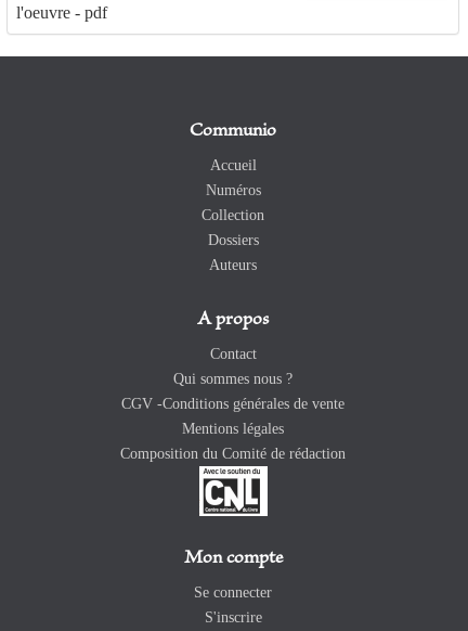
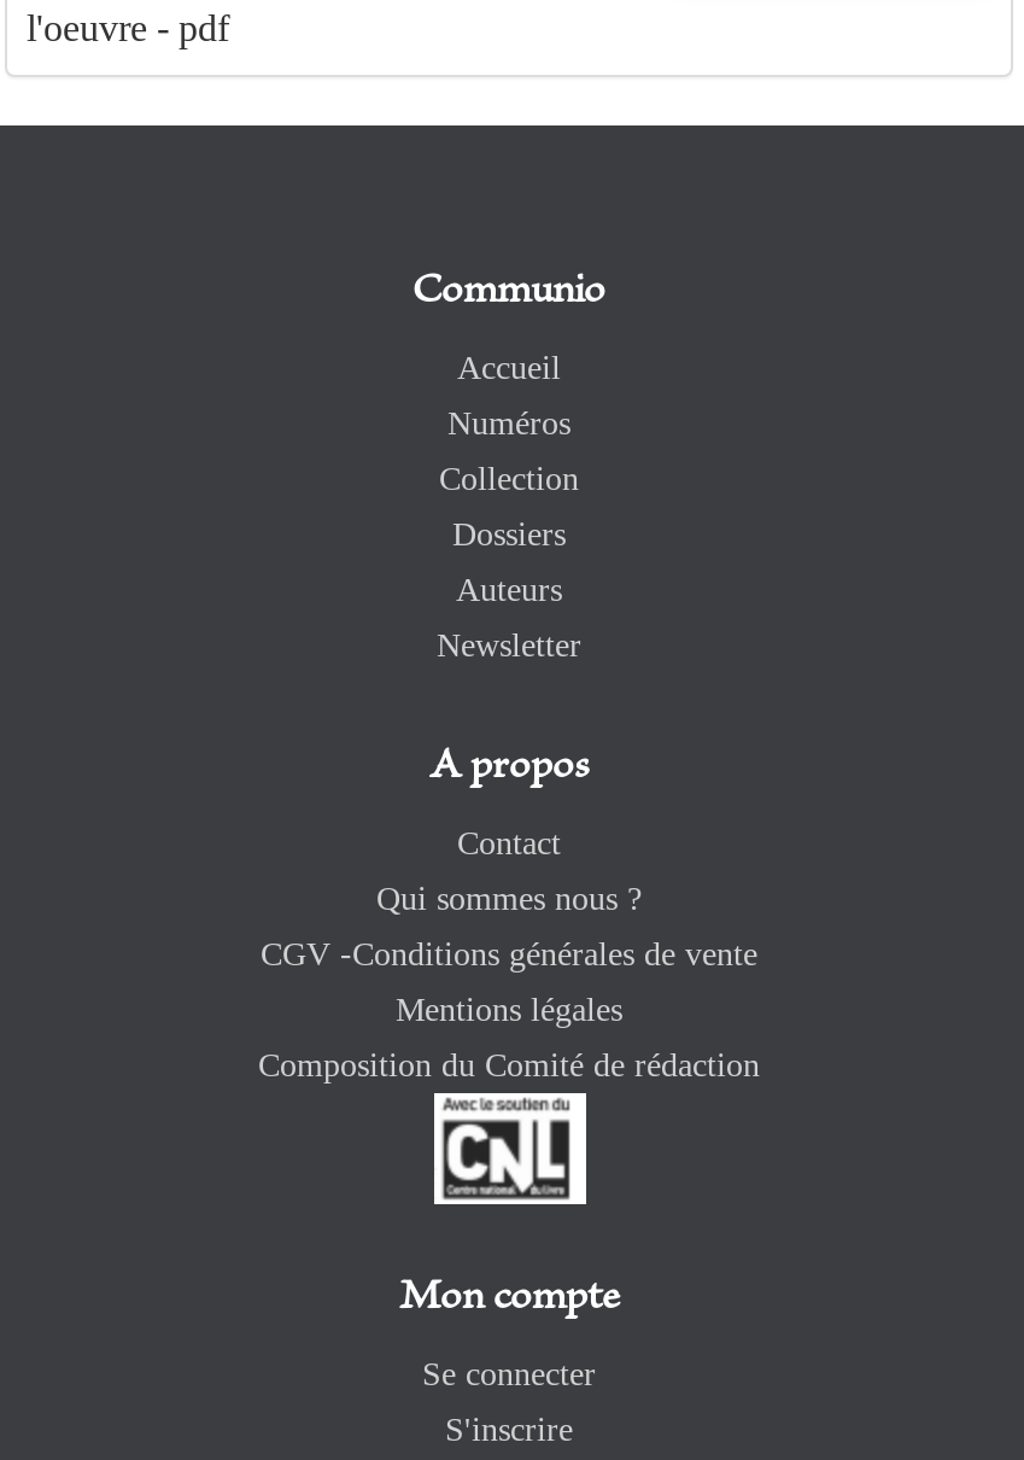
+ Newsletter
